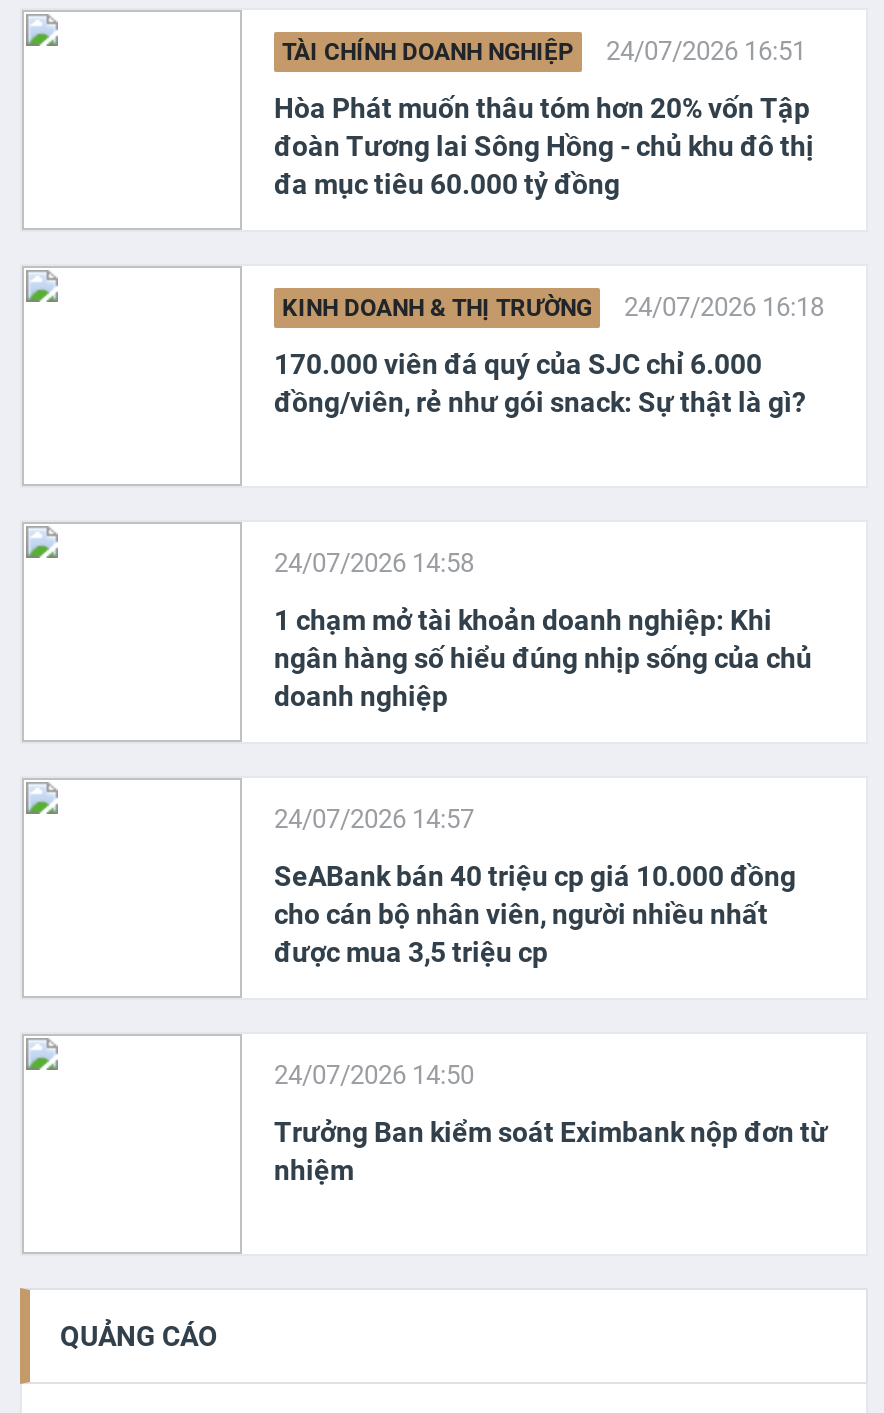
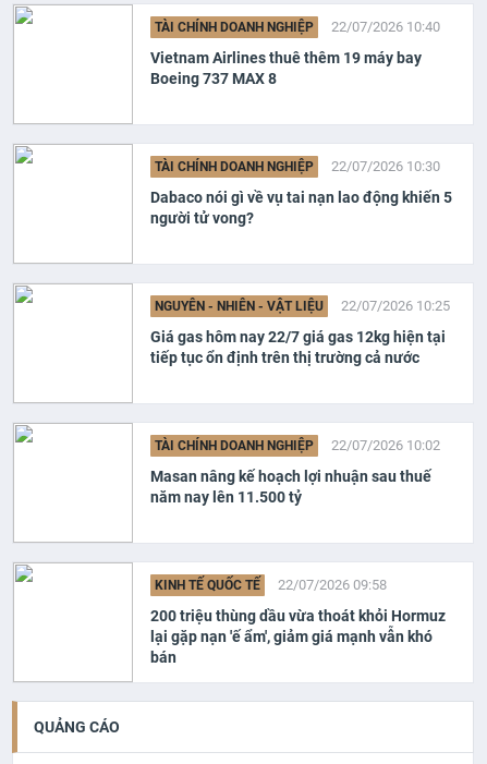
- TÀI CHÍNH DOANH NGHIỆP 24/07/2026 16:51
+ TÀI CHÍNH DOANH NGHIỆP 22/07/2026 10:40

- Hòa Phát muốn thâu tóm hơn 20% vốn Tập
- đoàn Tương lai Sông Hồng - chủ khu đô thị
- đa mục tiêu 60.000 tỷ đồng
+ Vietnam Airlines thuê thêm 19 máy bay
+ Boeing 737 MAX 8

- KINH DOANH & THỊ TRƯỜNG
- 24/07/2026 16:18
+ TÀI CHÍNH DOANH NGHIỆP
+ 22/07/2026 10:30

- 170.000 viên đá quý của SJC chỉ 6.000
- đồng/viên, rẻ như gói snack: Sự thật là gì?
+ Dabaco nói gì về vụ tai nạn lao động khiến 5
+ người tử vong?

- 24/07/2026 14:58
+ NGUYÊN - NHIÊN - VẬT LIỆU
+ 22/07/2026 10:25

- 1 chạm mở tài khoản doanh nghiệp: Khi
- ngân hàng số hiểu đúng nhịp sống của chủ
- doanh nghiệp
+ Giá gas hôm nay 22/7 giá gas 12kg hiện tại
+ tiếp tục ổn định trên thị trường cả nước

- 24/07/2026 14:57
+ TÀI CHÍNH DOANH NGHIỆP
+ 22/07/2026 10:02

- SeABank bán 40 triệu cp giá 10.000 đồng
- cho cán bộ nhân viên, người nhiều nhất
- được mua 3,5 triệu cp
+ Masan nâng kế hoạch lợi nhuận sau thuế
+ năm nay lên 11.500 tỷ

- 24/07/2026 14:50
+ KINH TẾ QUỐC TẾ
+ 22/07/2026 09:58

- Trưởng Ban kiểm soát Eximbank nộp đơn từ
- nhiệm
+ 200 triệu thùng dầu vừa thoát khỏi Hormuz
+ lại gặp nạn 'ế ẩm', giảm giá mạnh vẫn khó
+ bán
